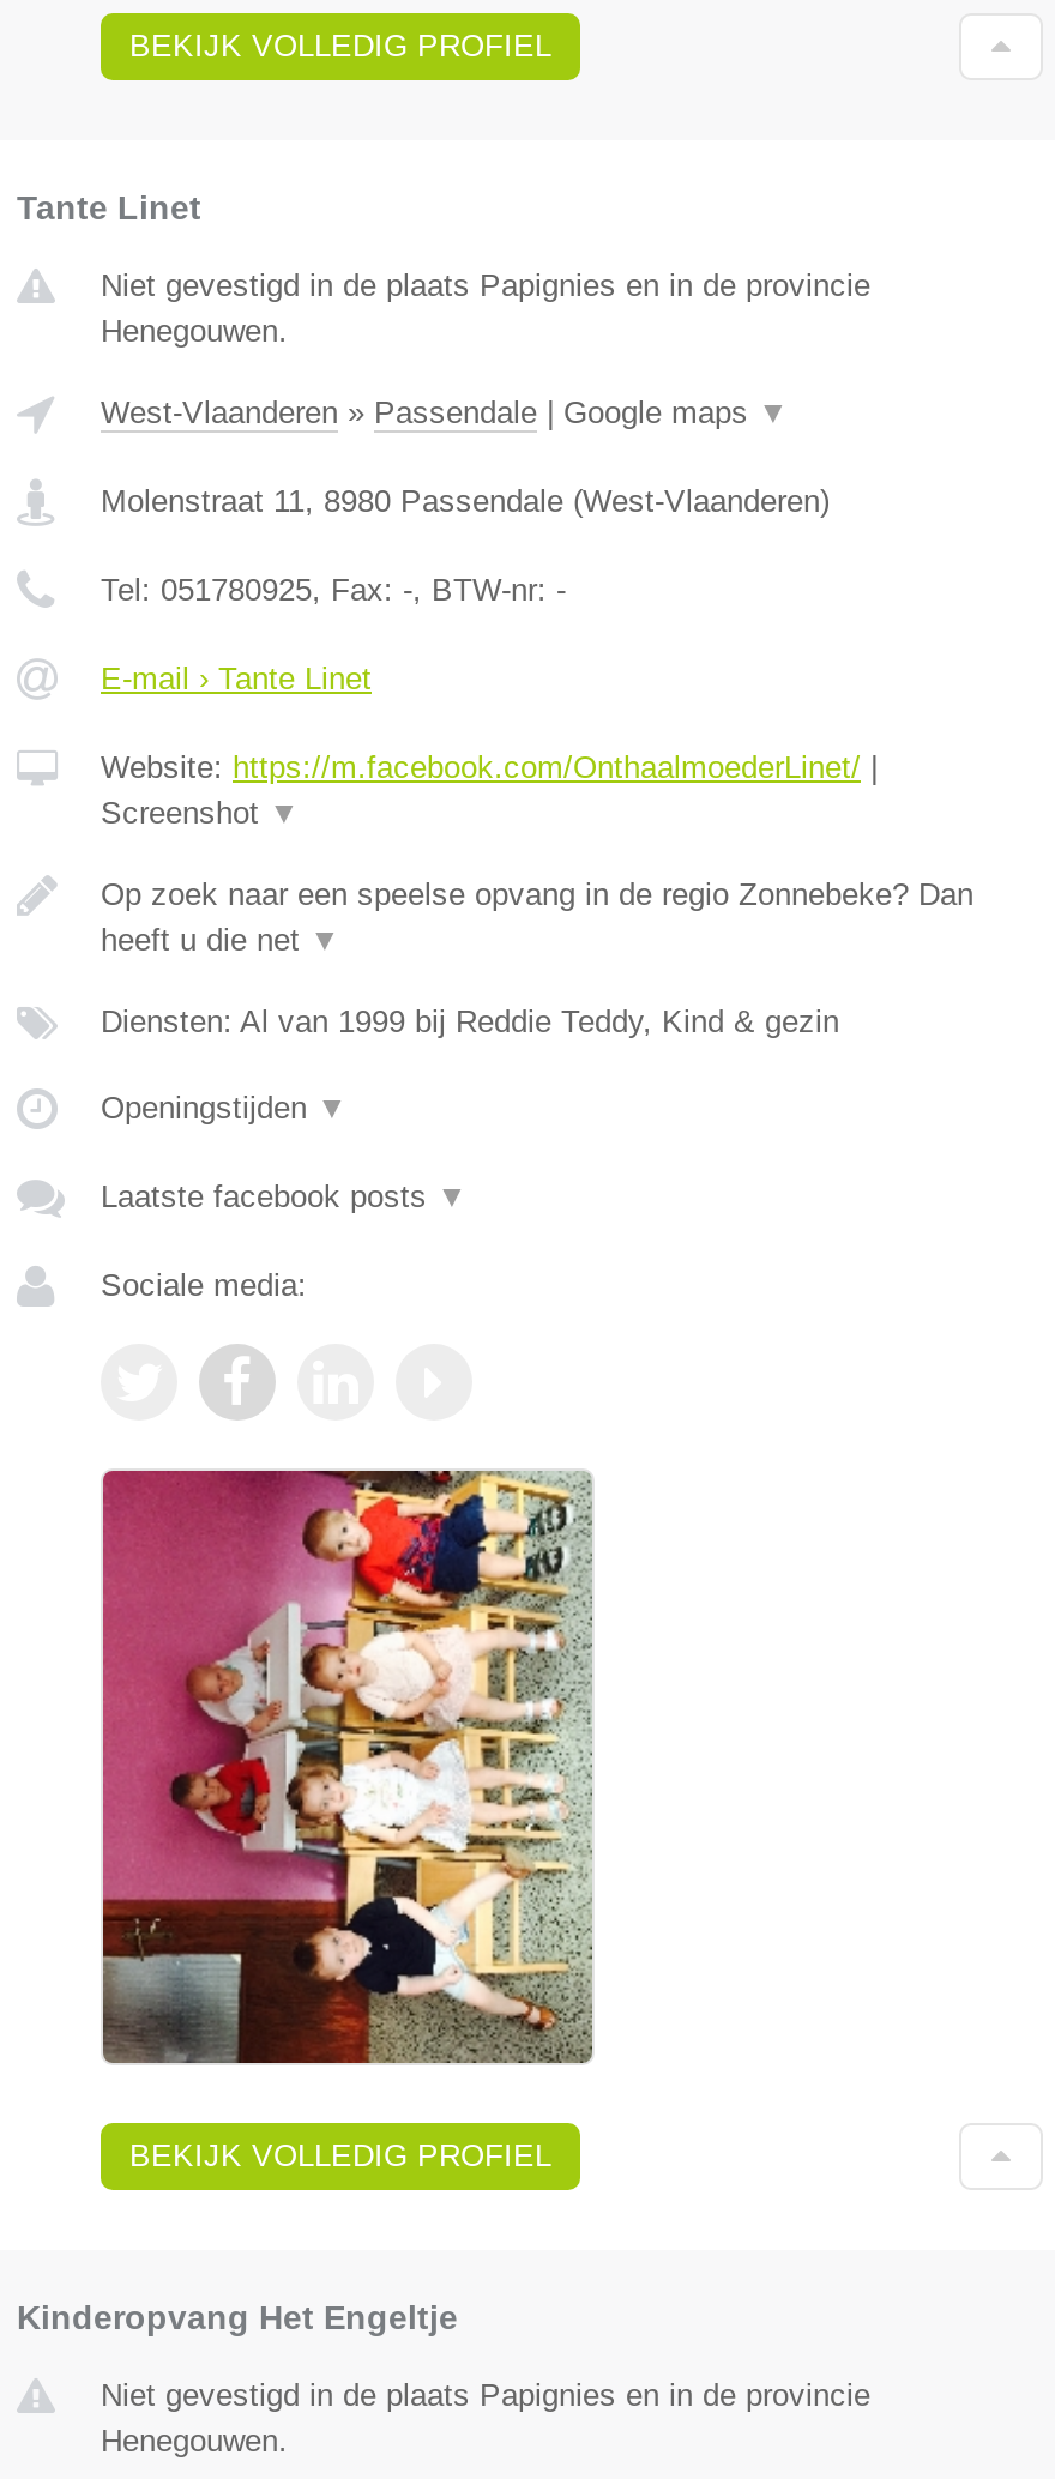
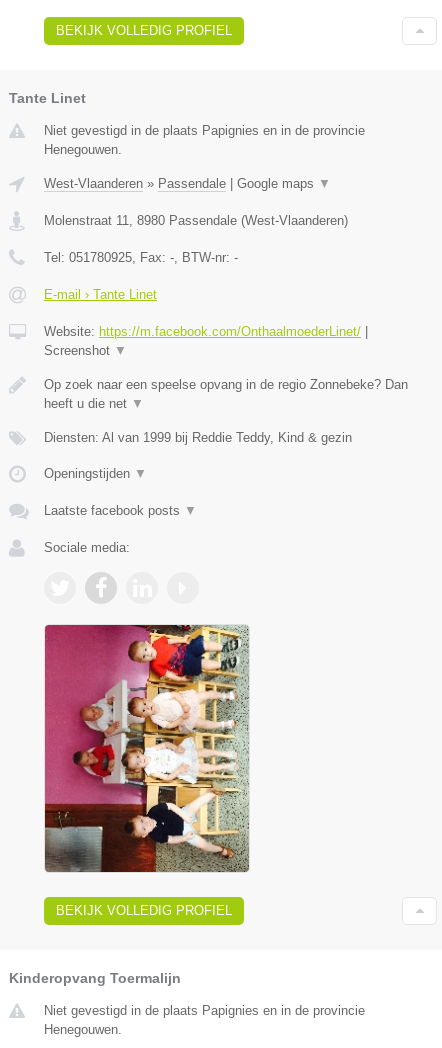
- Kinderopvang Het Engeltje
+ Kinderopvang Toermalijn
